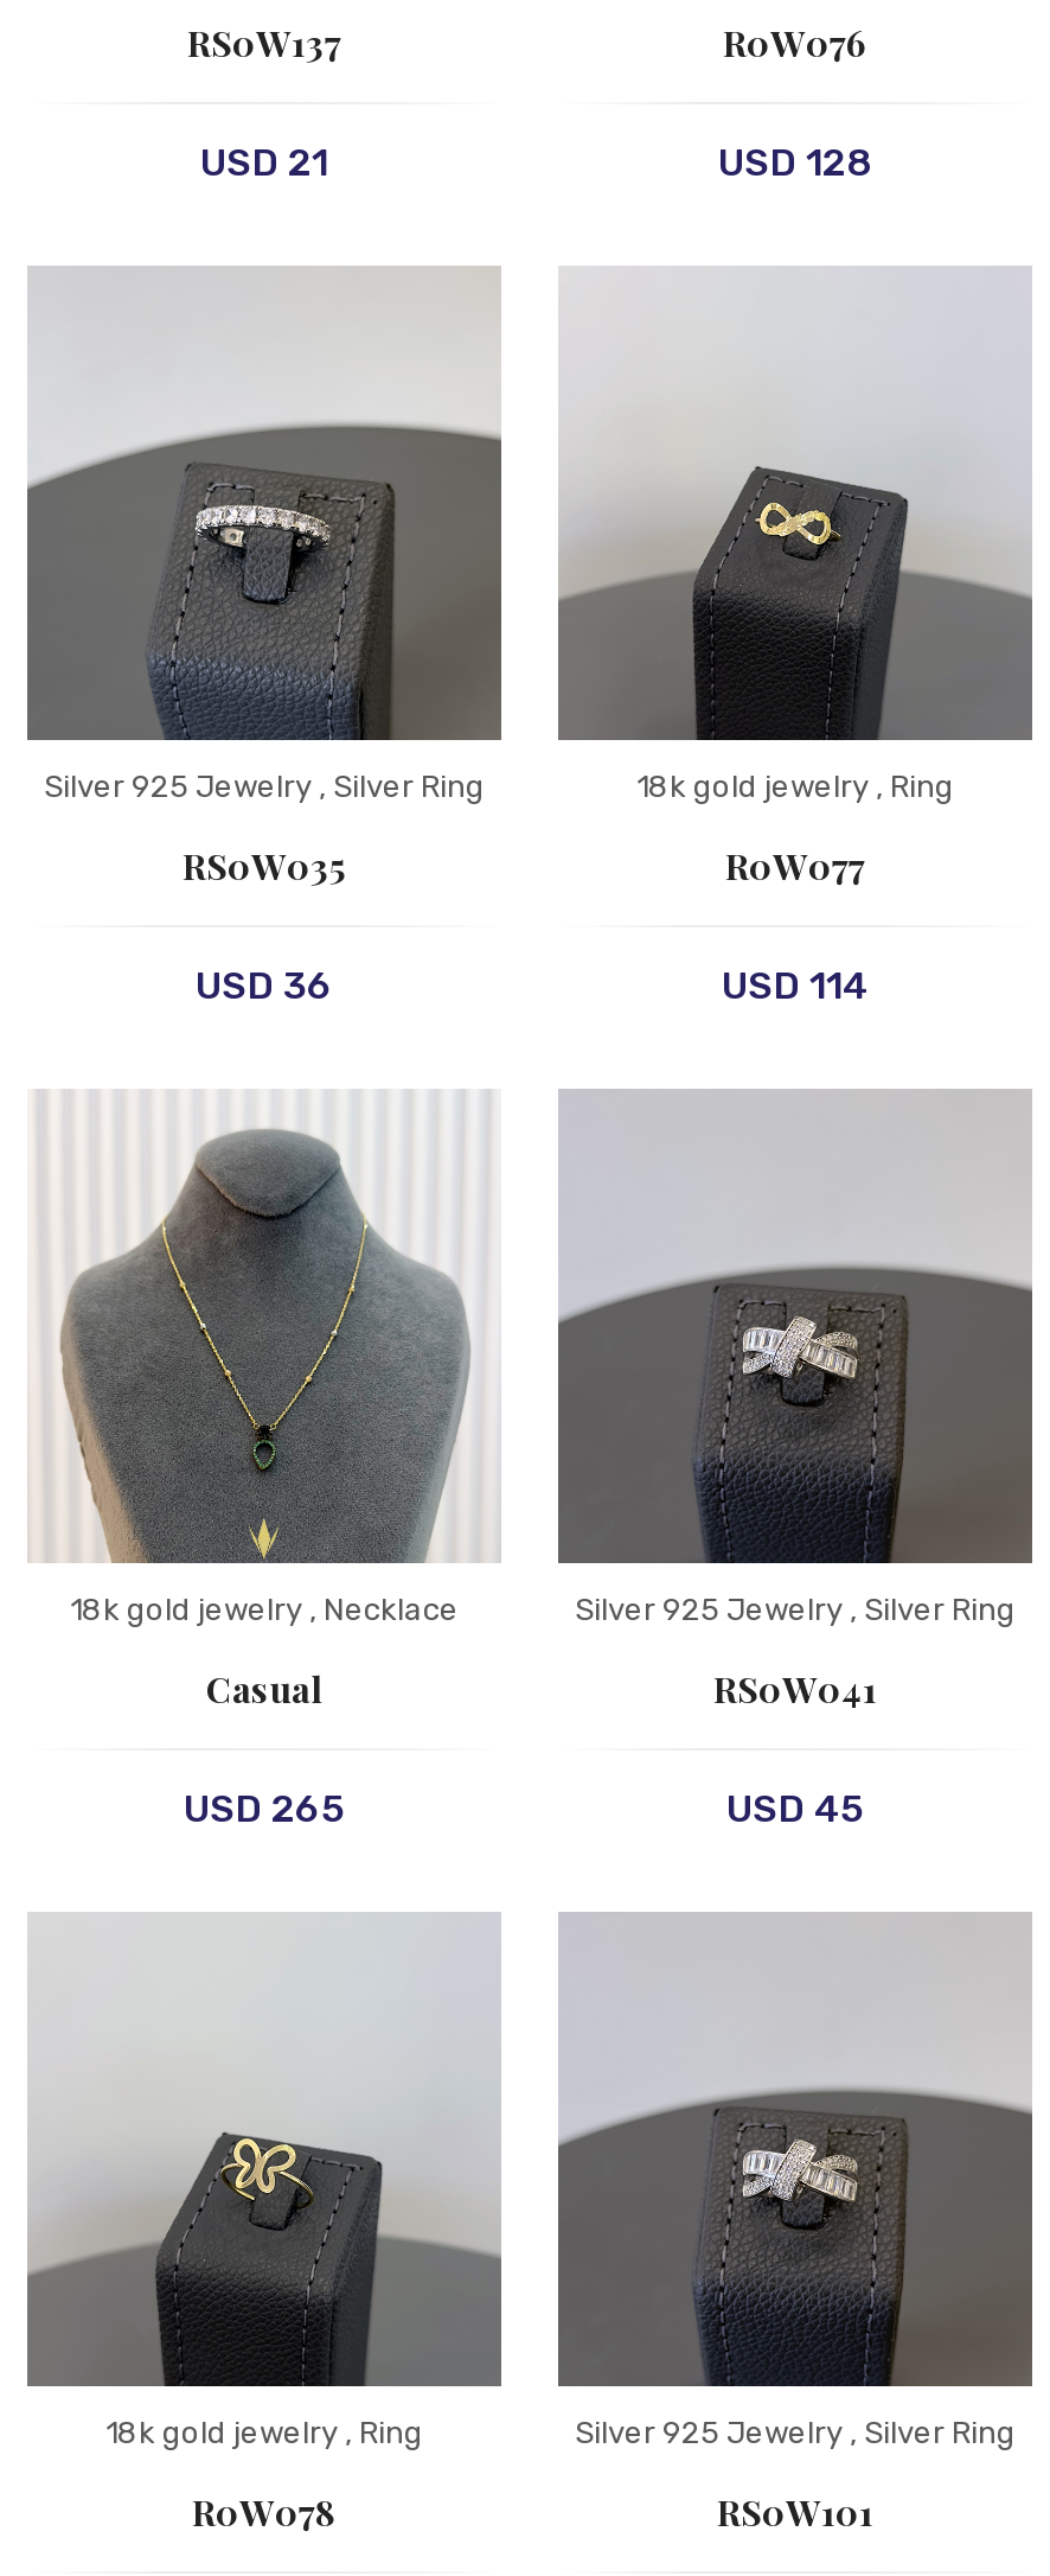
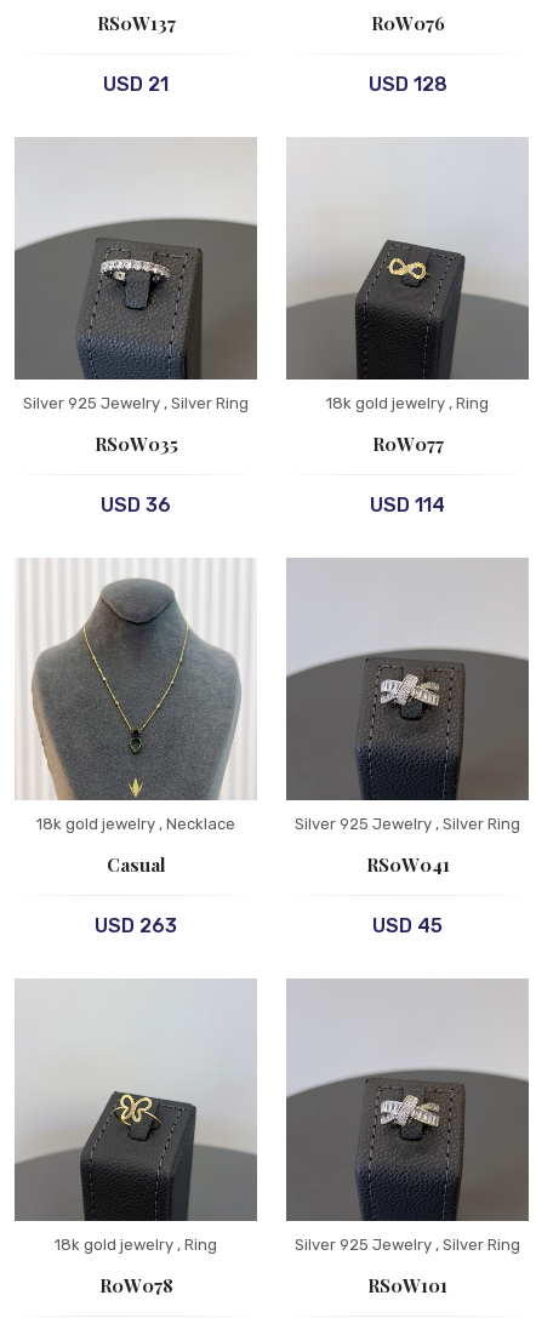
- USD 265
+ USD 263
